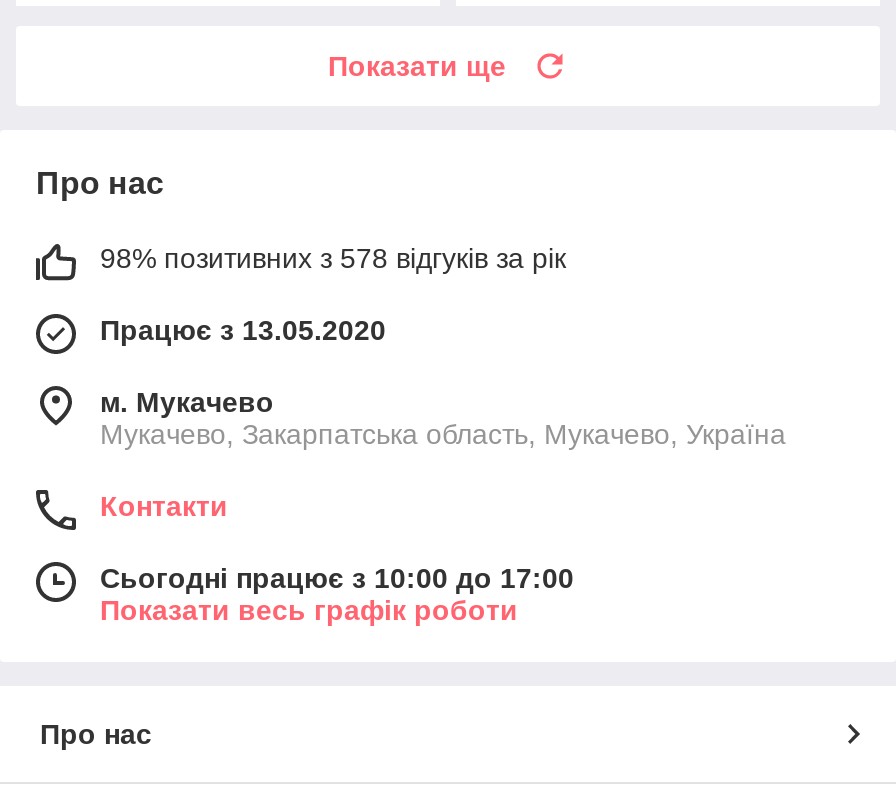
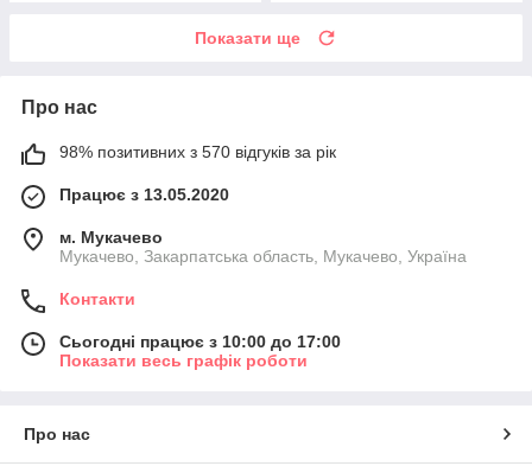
- 98% позитивних з 578 відгуків за рік
+ 98% позитивних з 570 відгуків за рік
